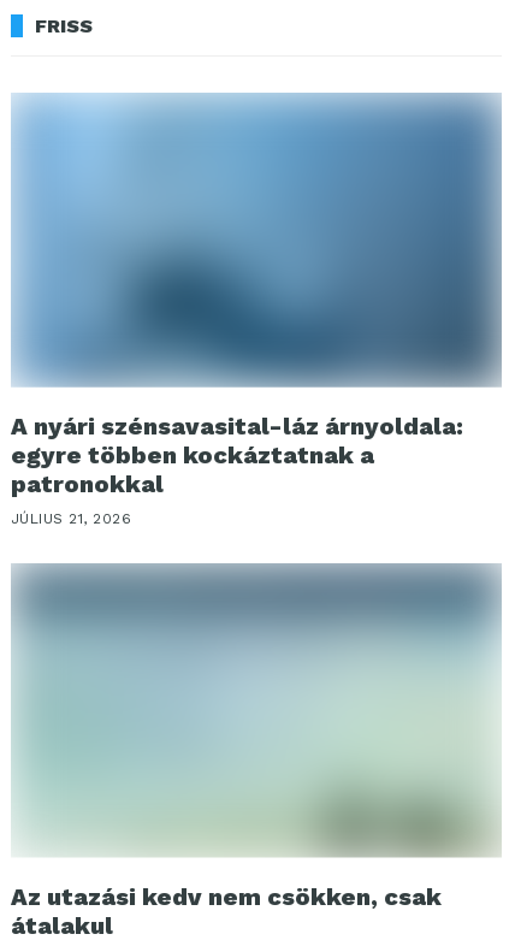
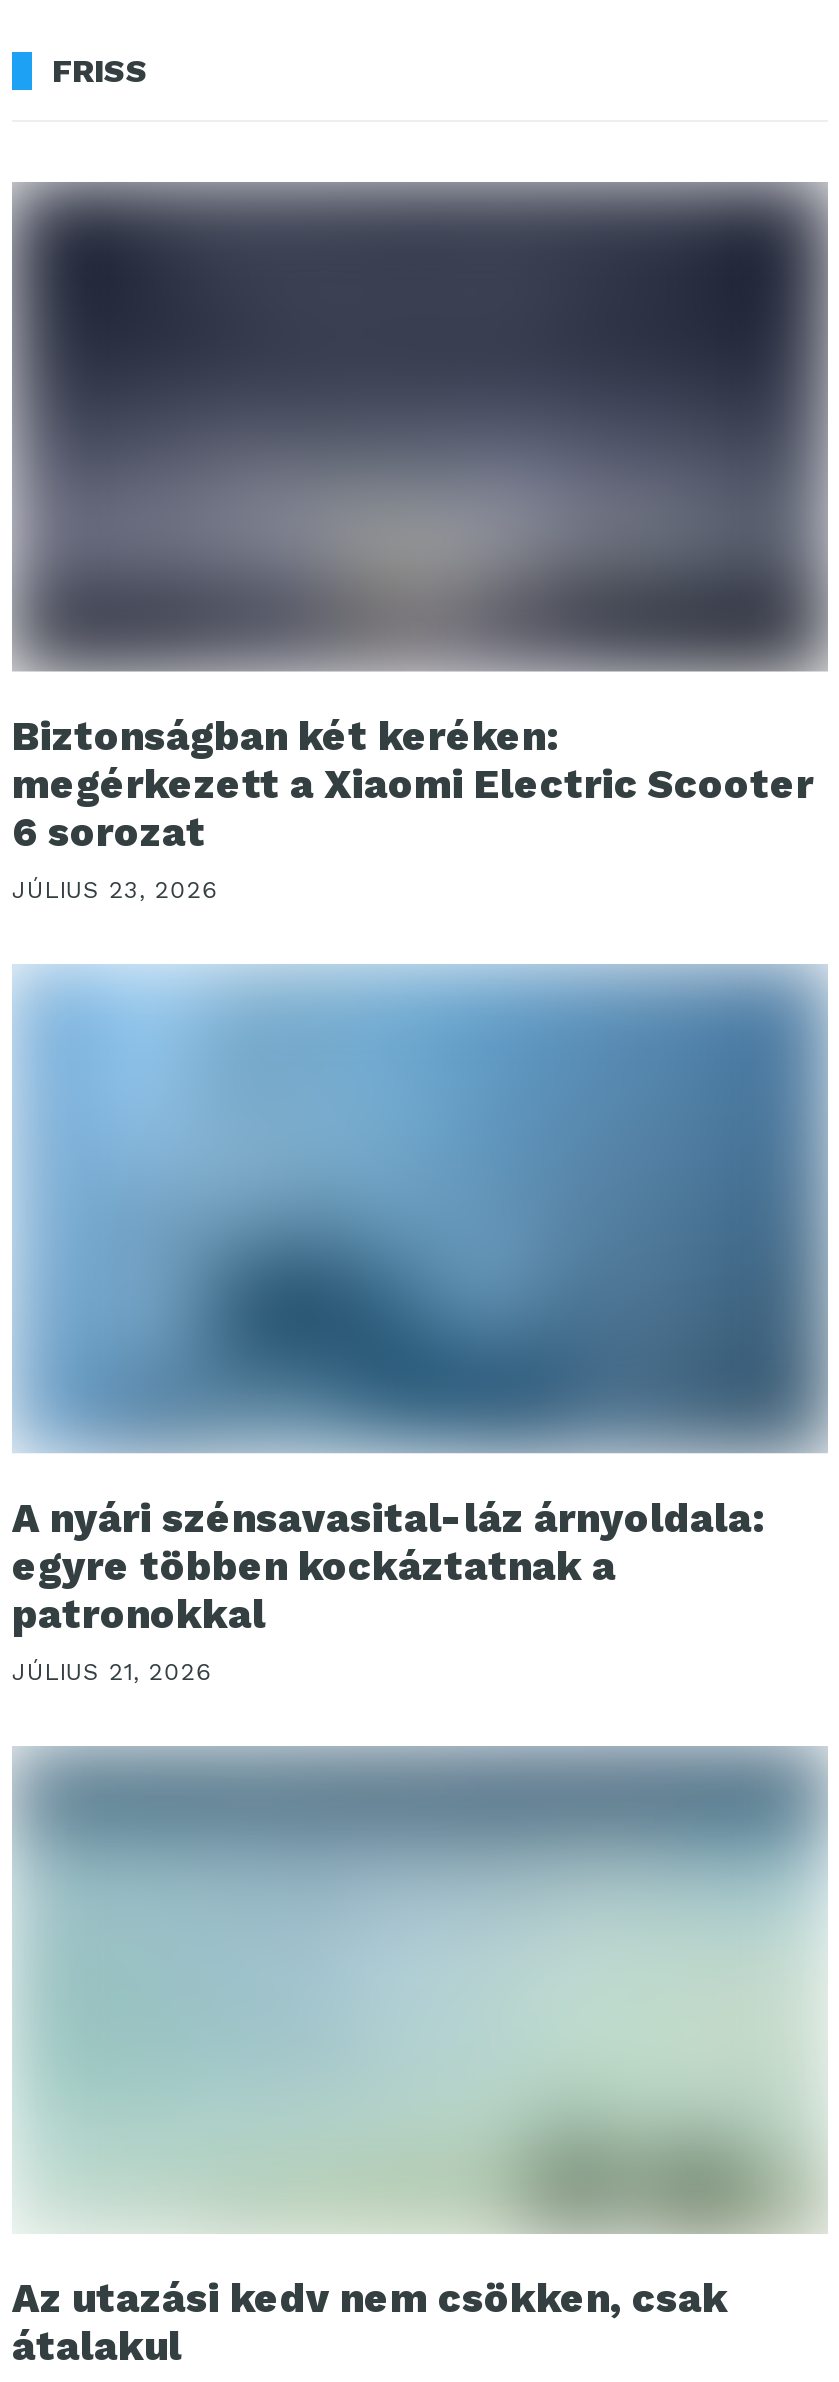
+ [image]
+ Biztonságban két keréken:
+ megérkezett a Xiaomi Electric Scooter
+ 6 sorozat
+ JÚLIUS 23, 2026
